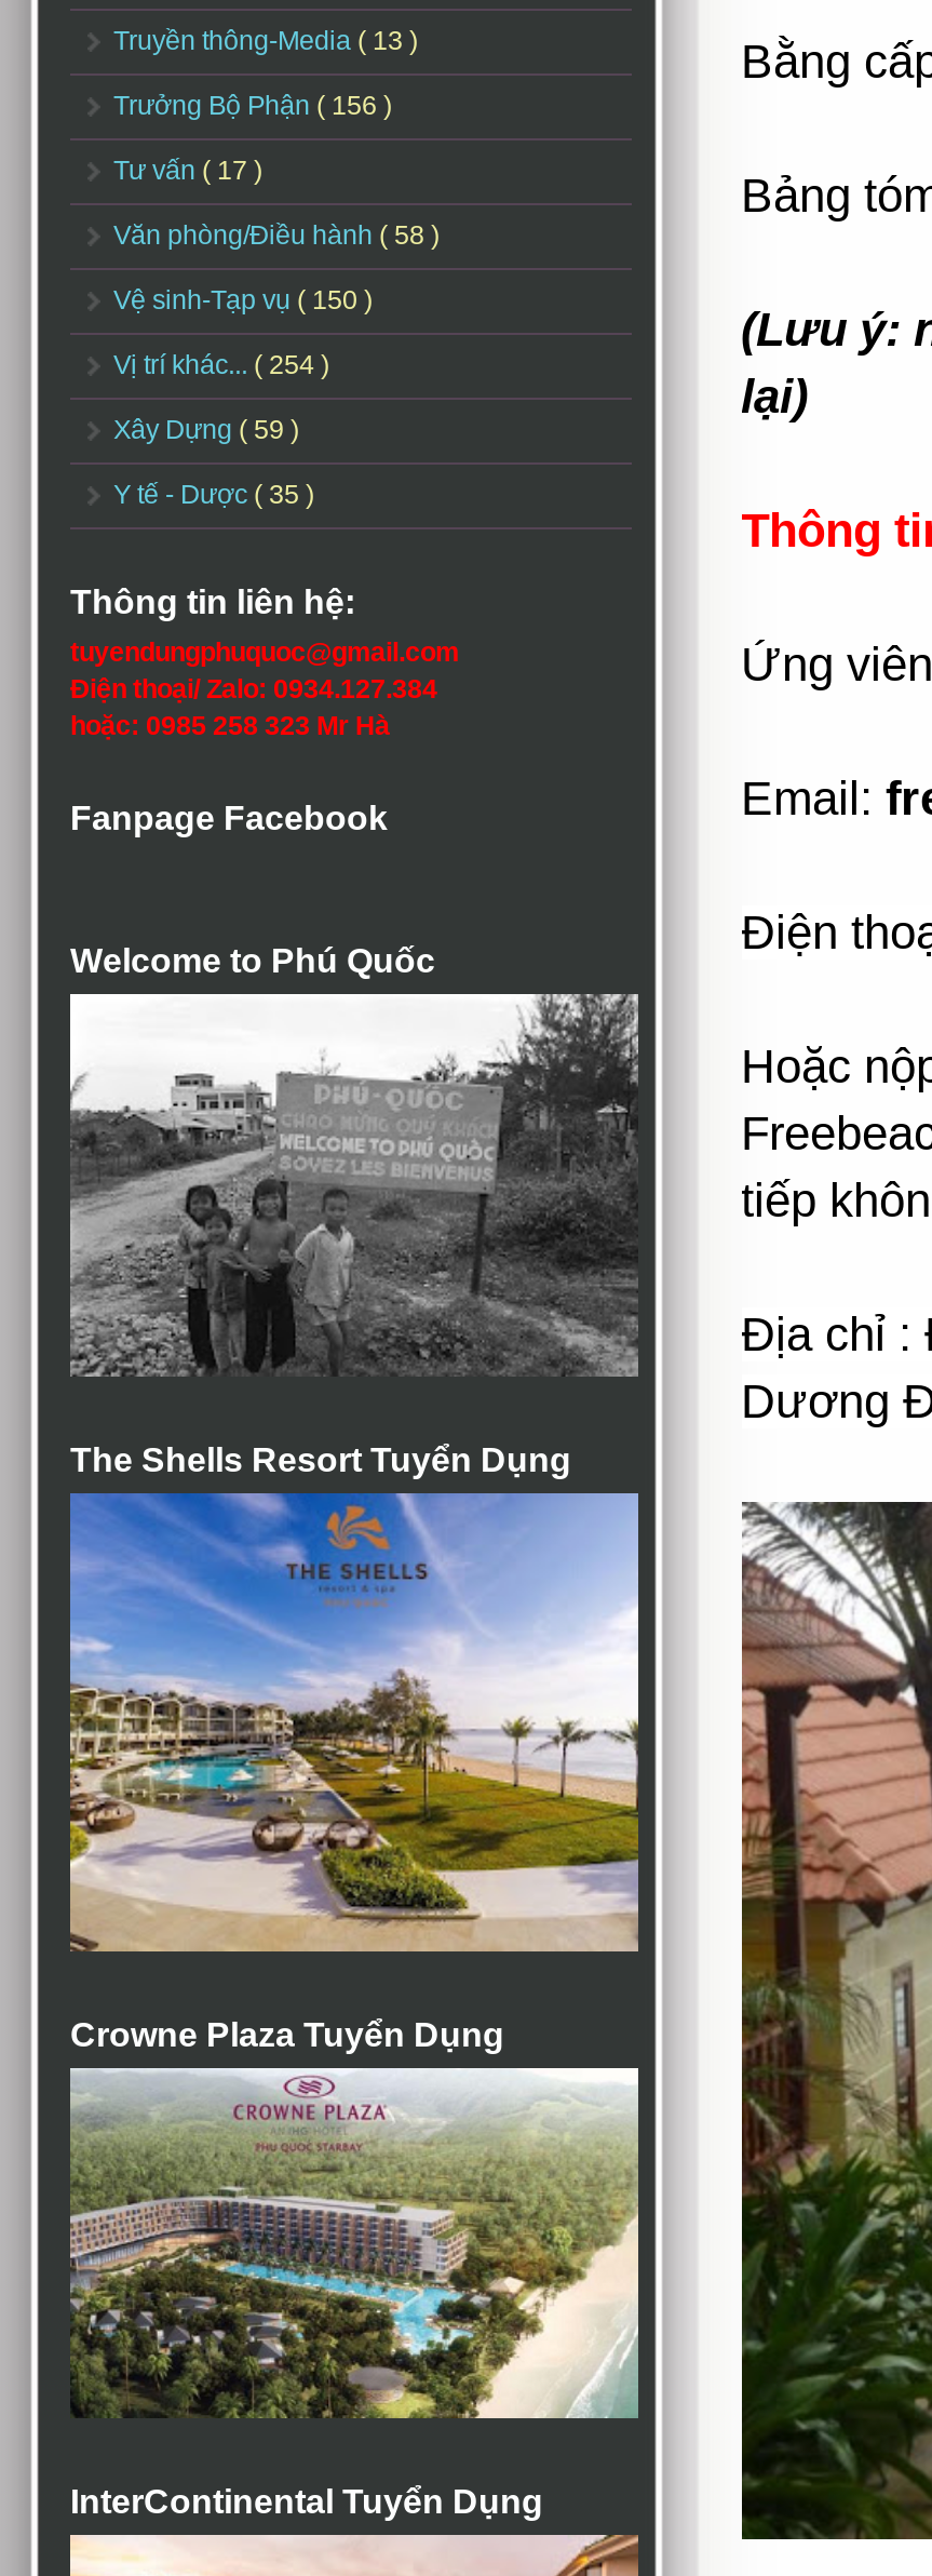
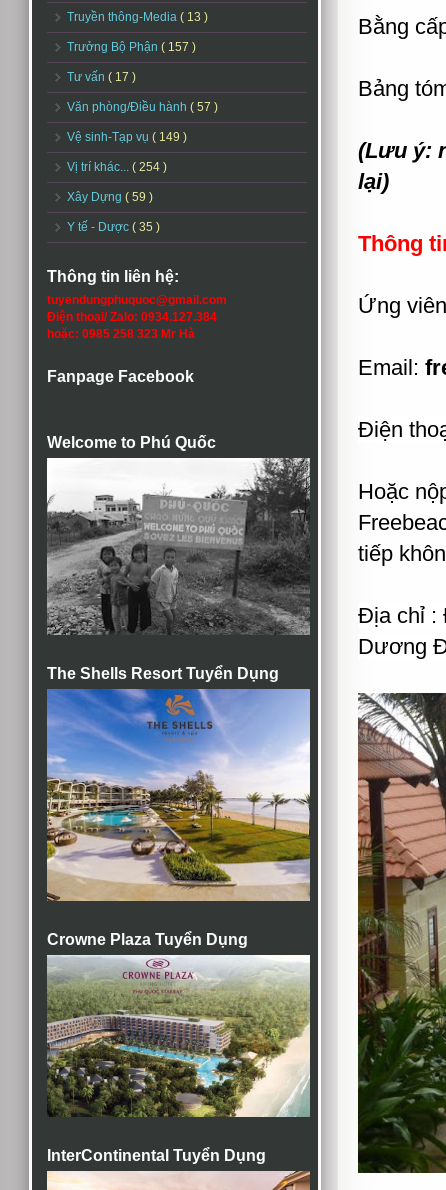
- Trưởng Bộ Phận ( 156 )
+ Trưởng Bộ Phận ( 157 )

- Văn phòng/Điều hành ( 58 )
+ Văn phòng/Điều hành ( 57 )

- Vệ sinh-Tạp vụ ( 150 )
+ Vệ sinh-Tạp vụ ( 149 )
